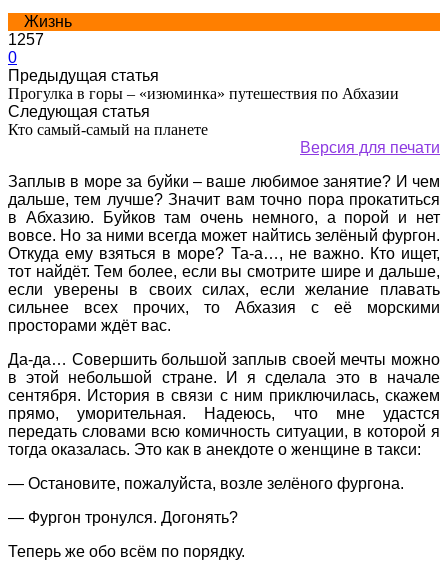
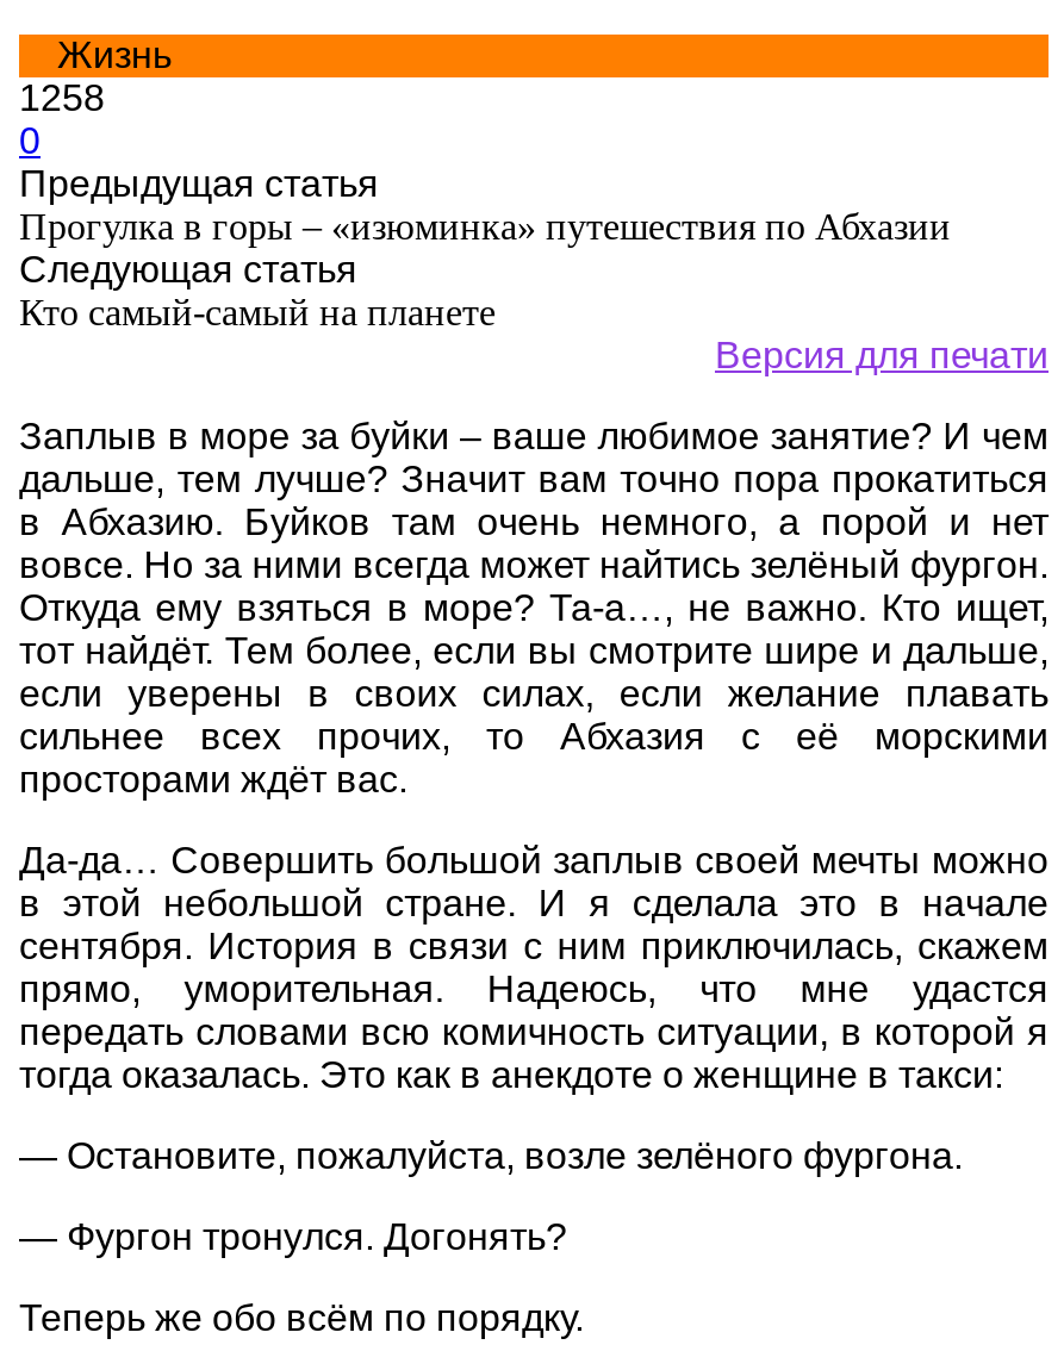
- 1257
+ 1258
